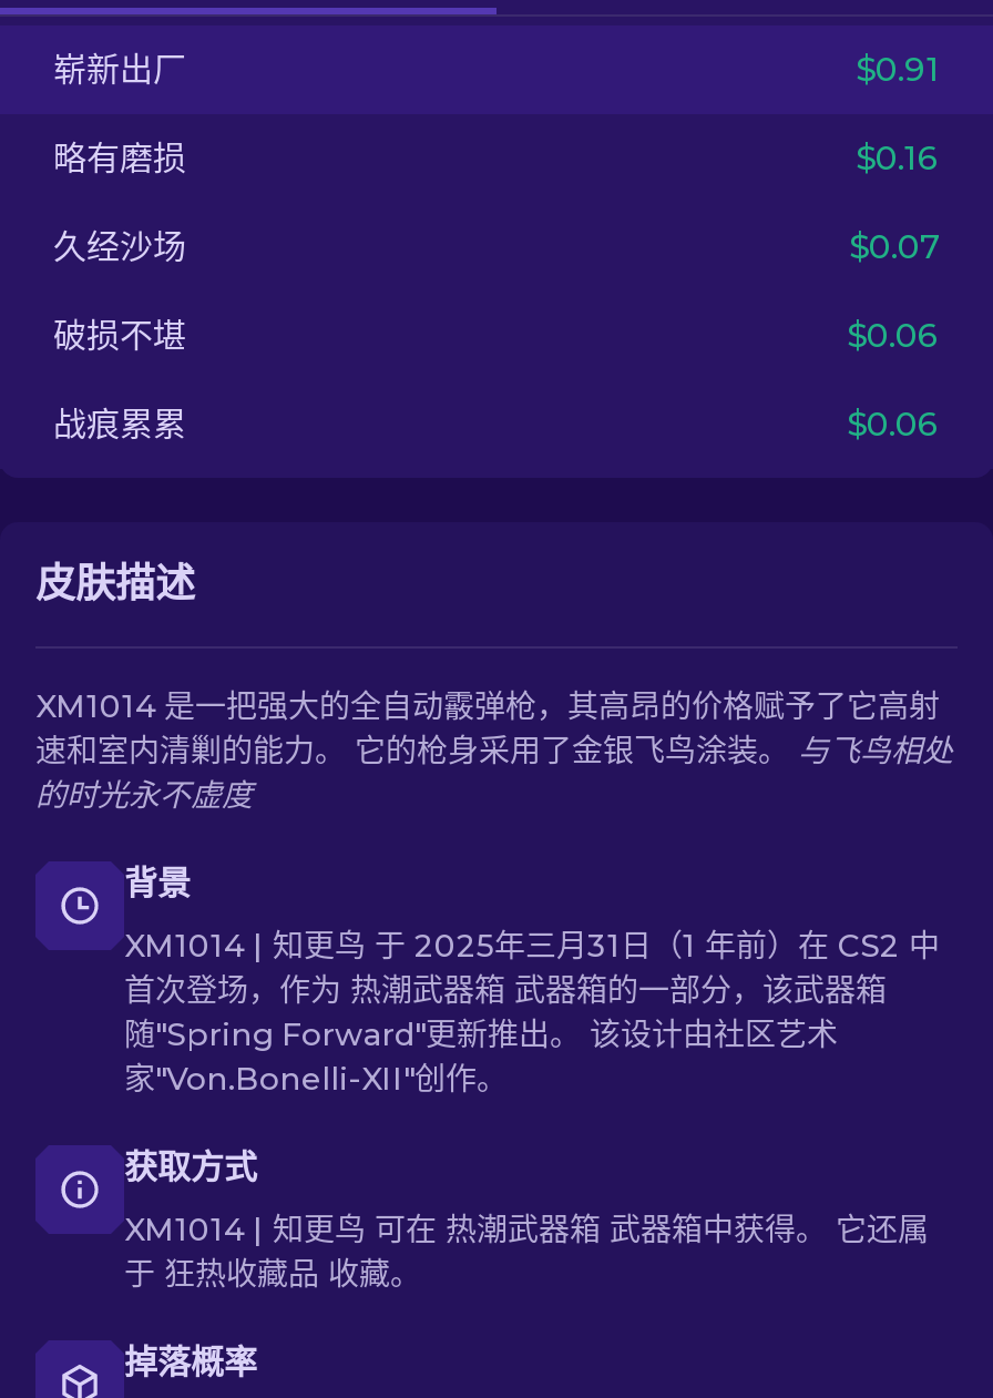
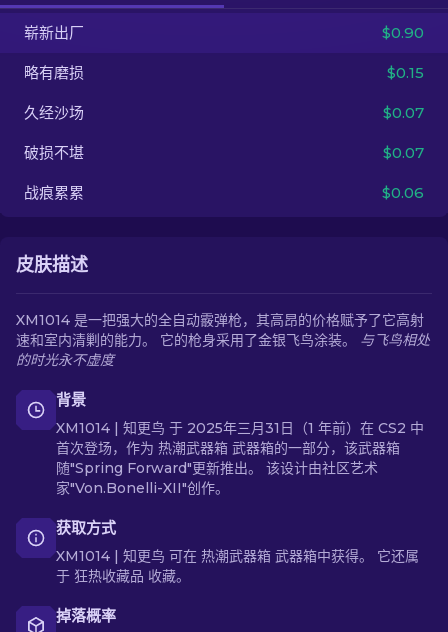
- $0.91
+ $0.90

- $0.16
+ $0.15

- $0.06
+ $0.07
